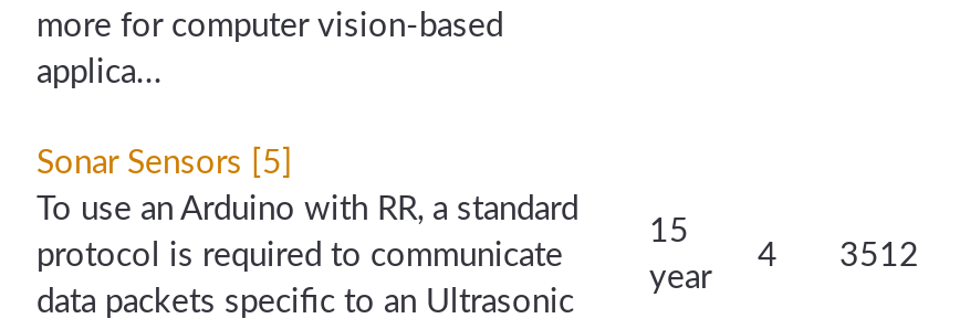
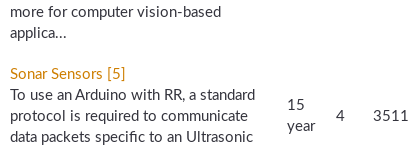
- 4 3512
+ 4 3511
